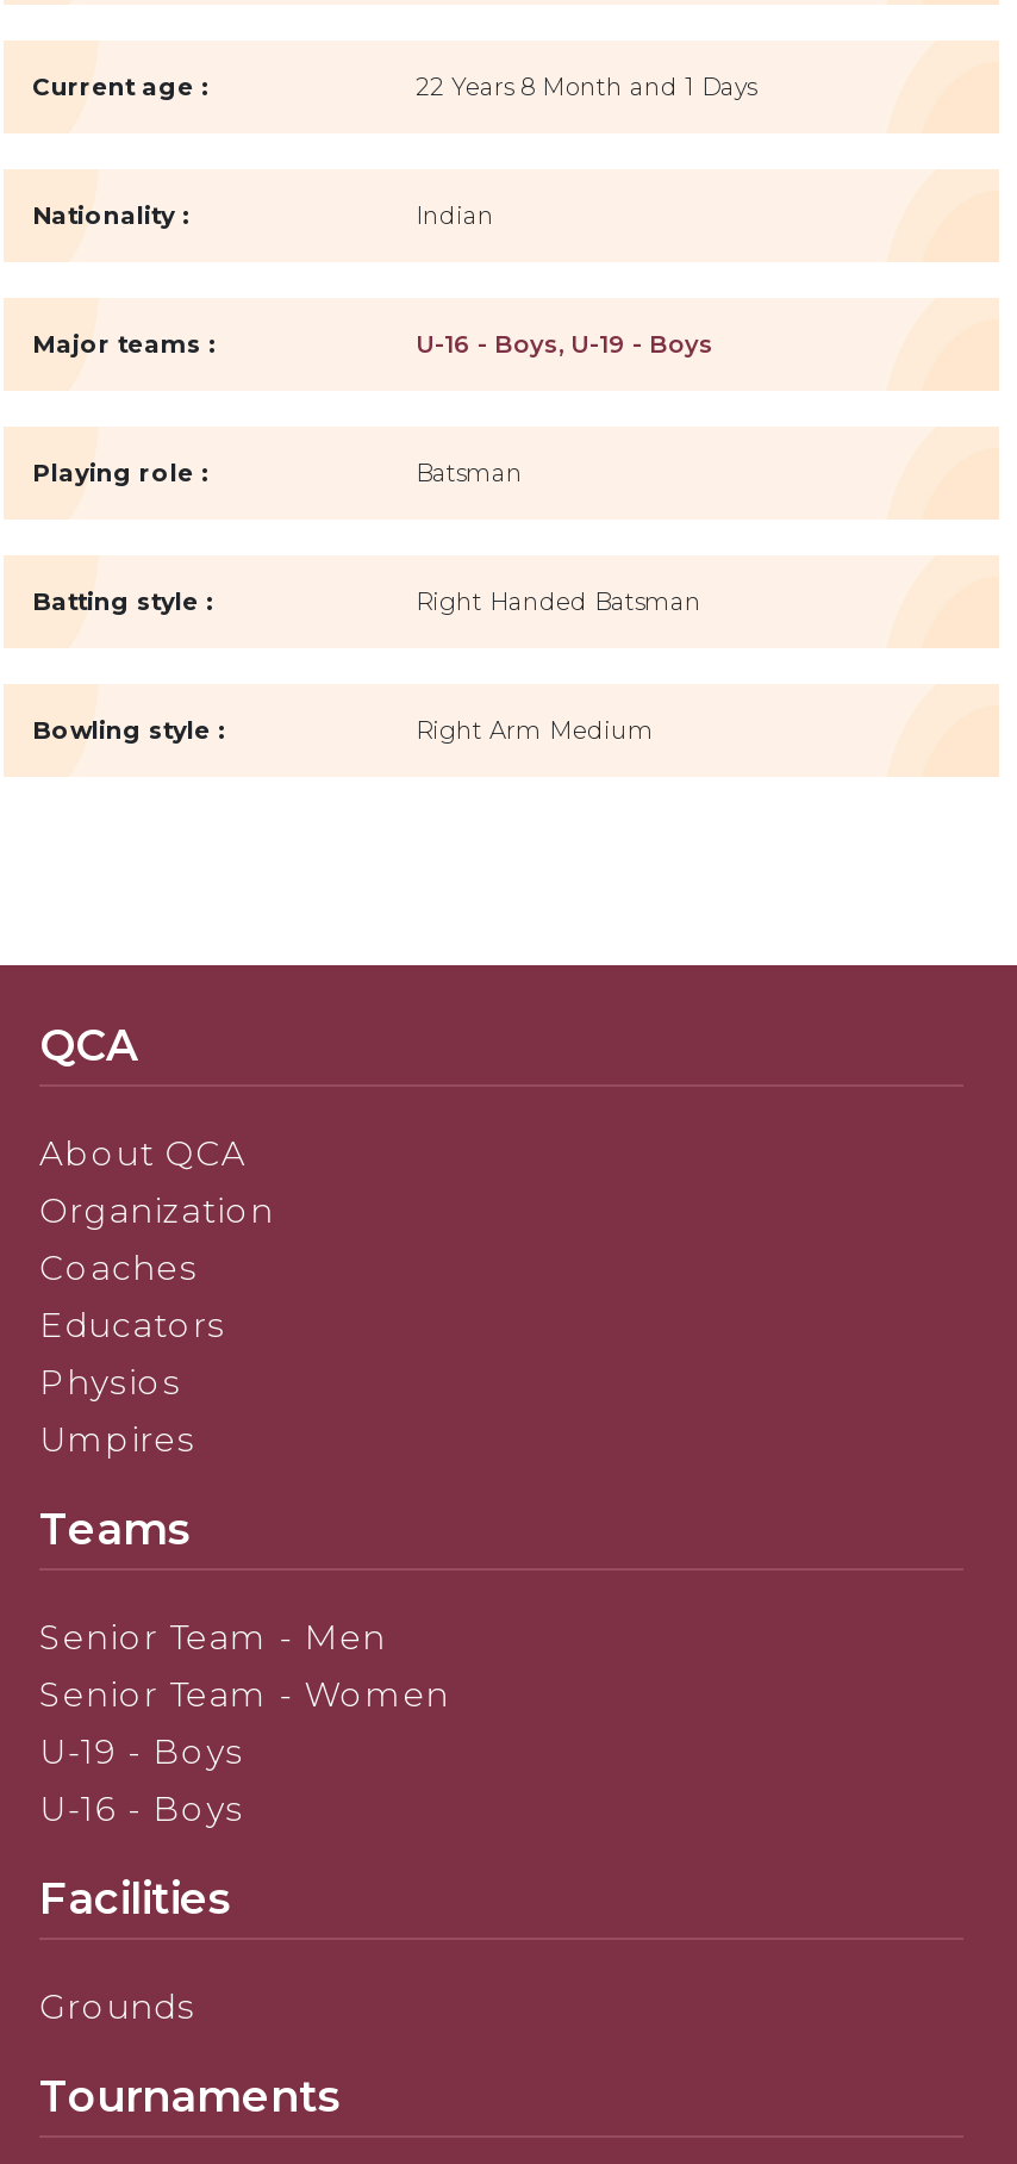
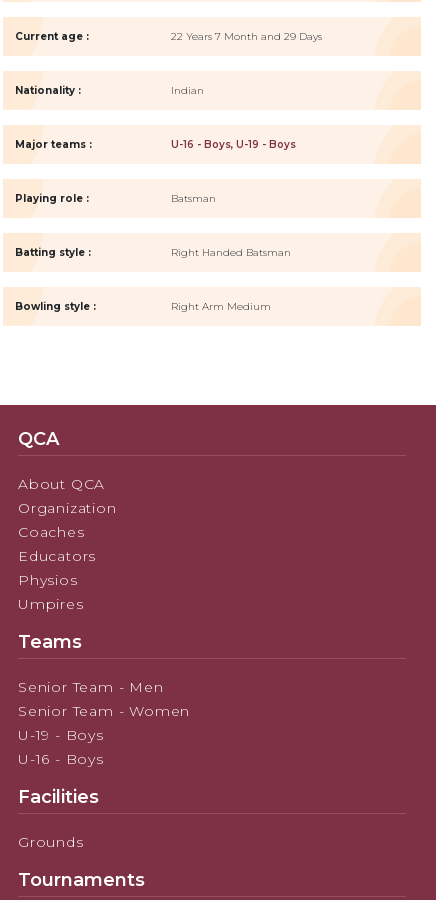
- 22 Years 8 Month and 1 Days
+ 22 Years 7 Month and 29 Days
